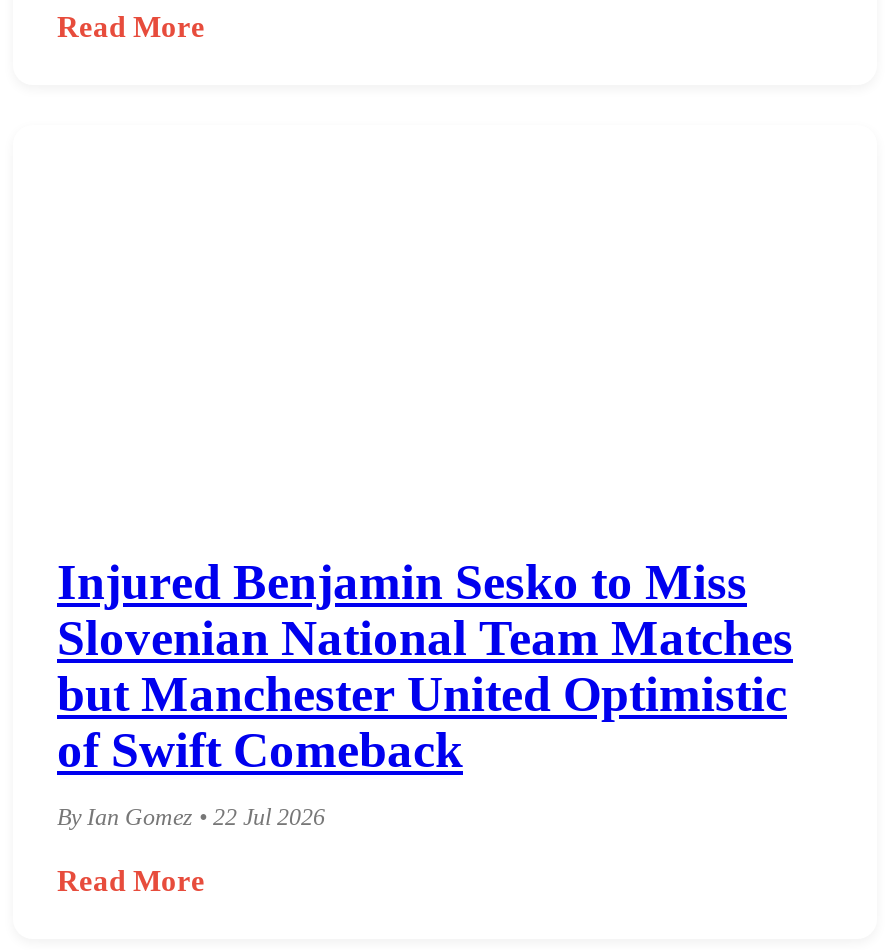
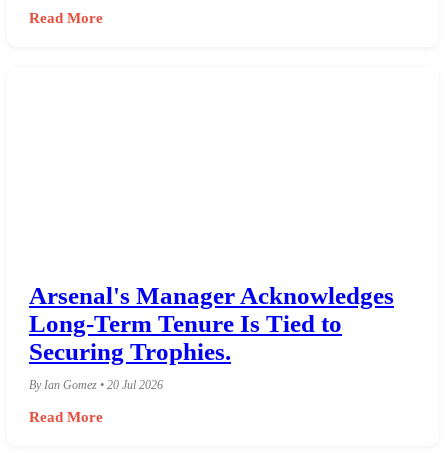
- Injured Benjamin Sesko to Miss
- Slovenian National Team Matches
- but Manchester United Optimistic
- of Swift Comeback
+ Arsenal's Manager Acknowledges
+ Long-Term Tenure Is Tied to
+ Securing Trophies.

- By Ian Gomez • 22 Jul 2026
+ By Ian Gomez • 20 Jul 2026
